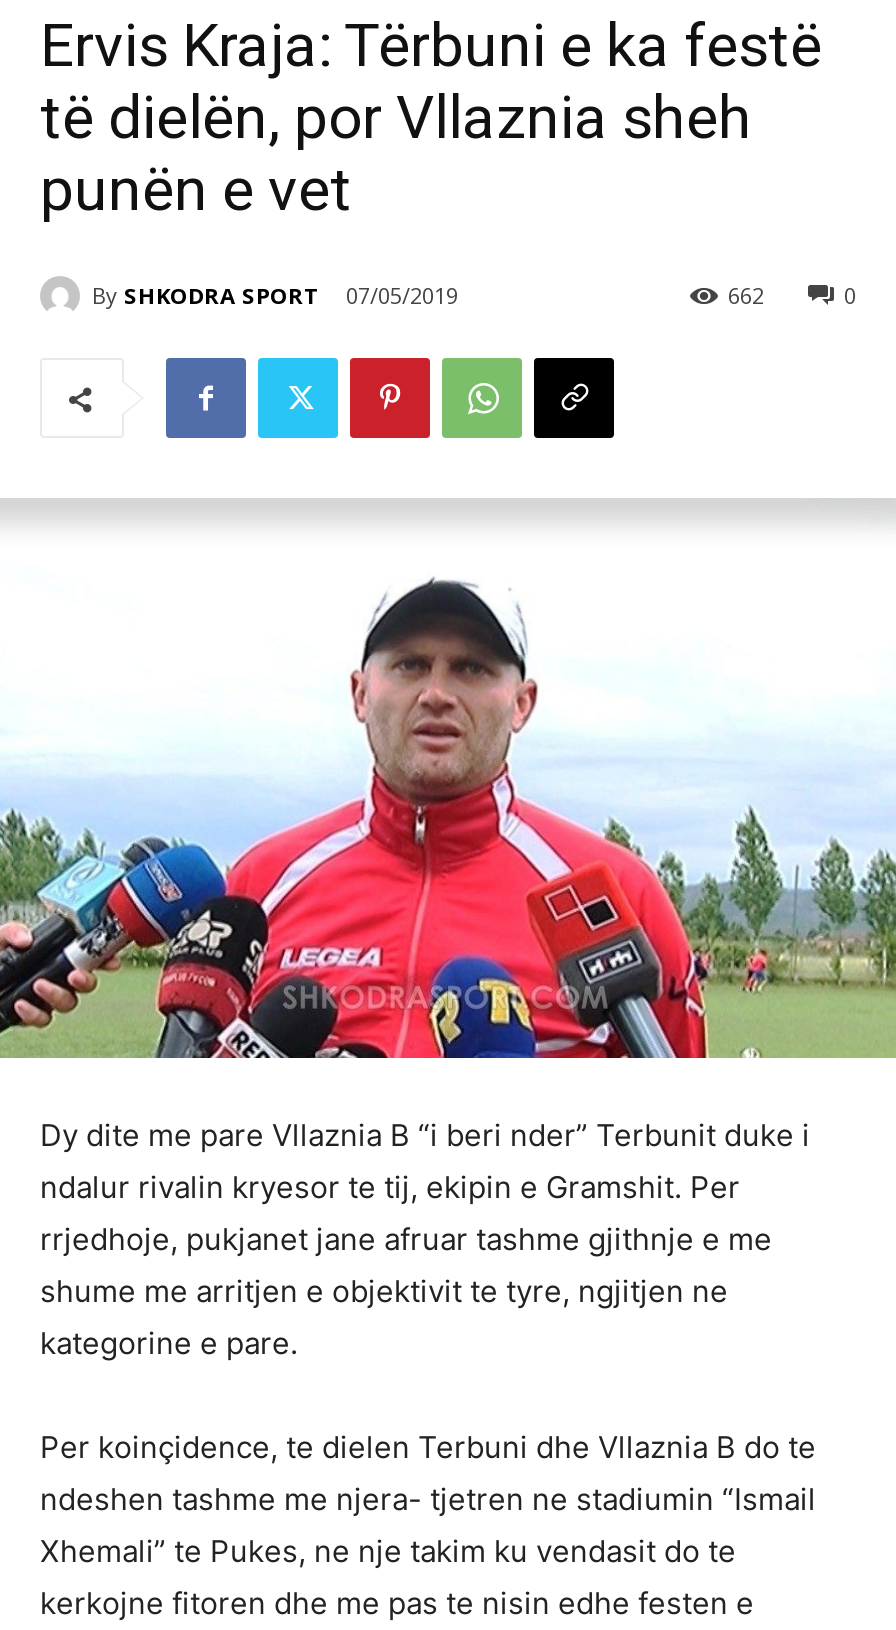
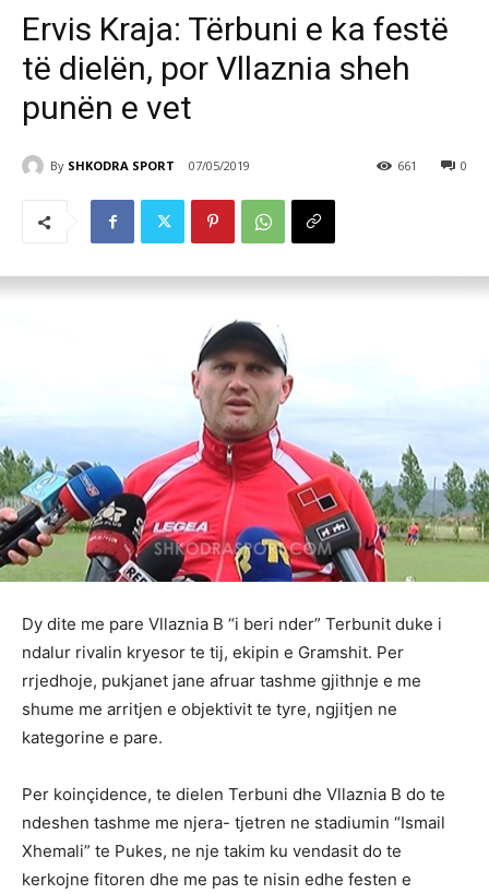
- 662
+ 661
